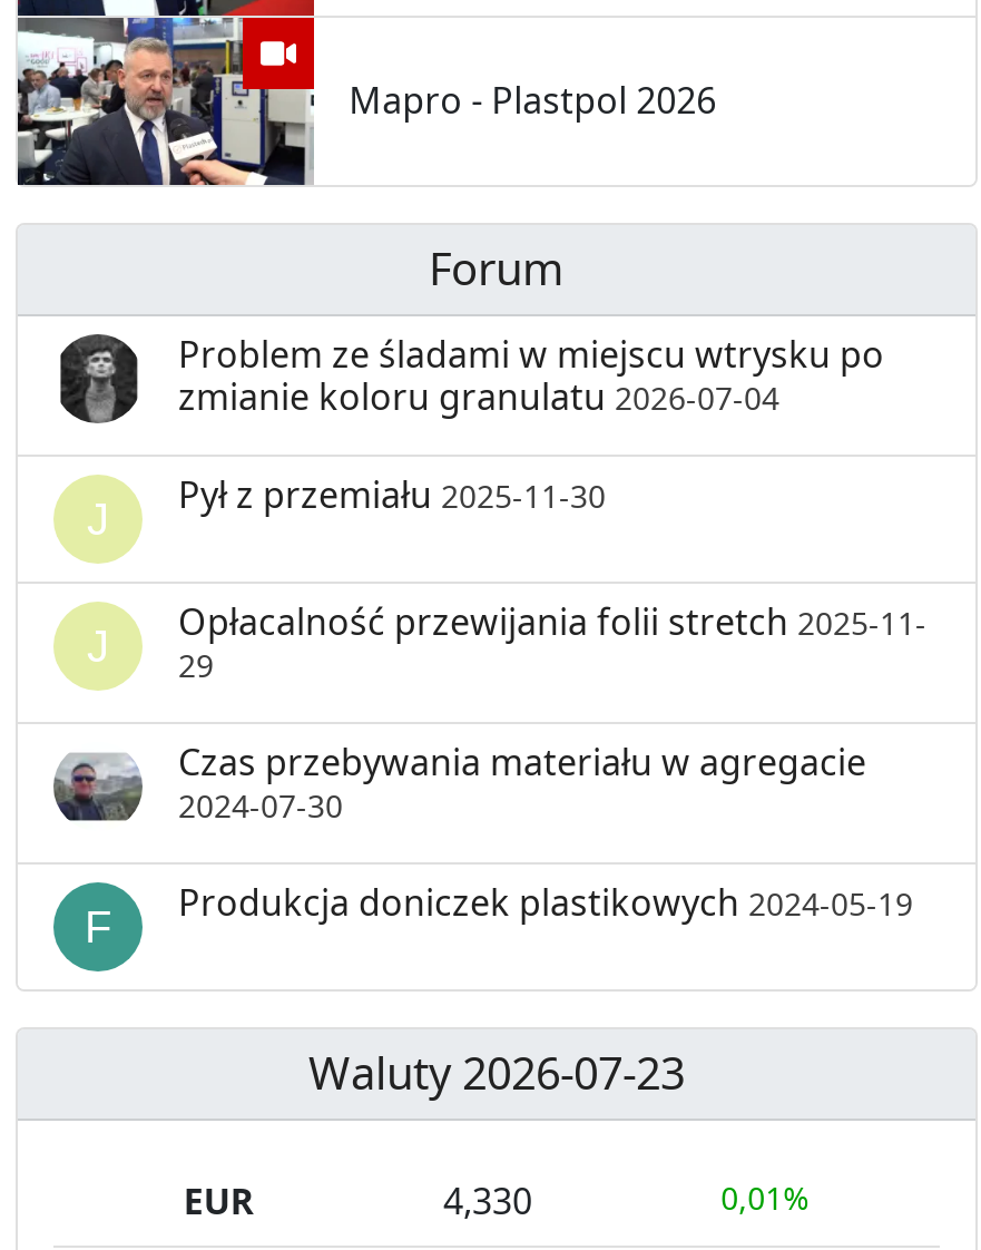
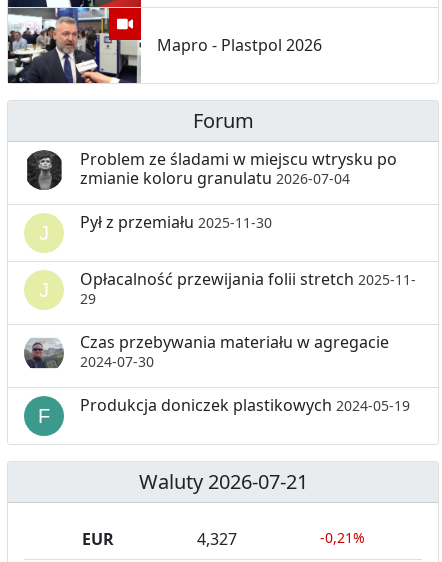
- Waluty 2026-07-23
+ Waluty 2026-07-21

- 4,330
+ 4,327

- 0,01%
+ -0,21%
